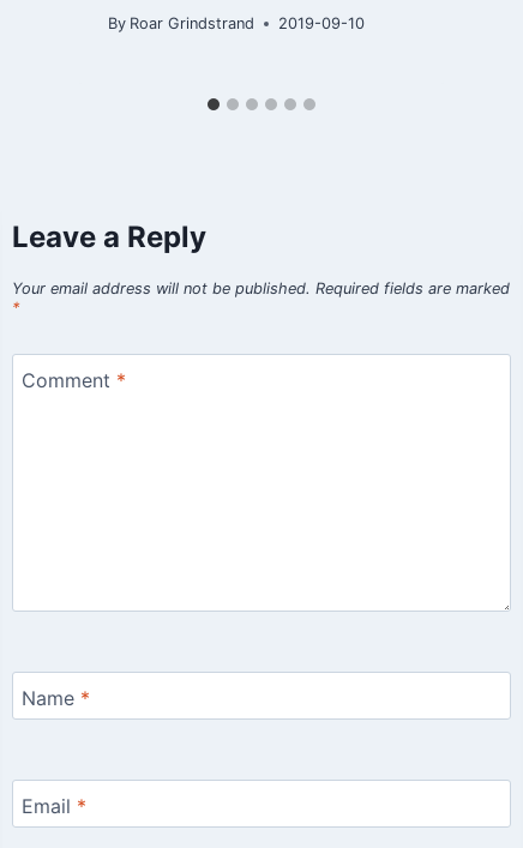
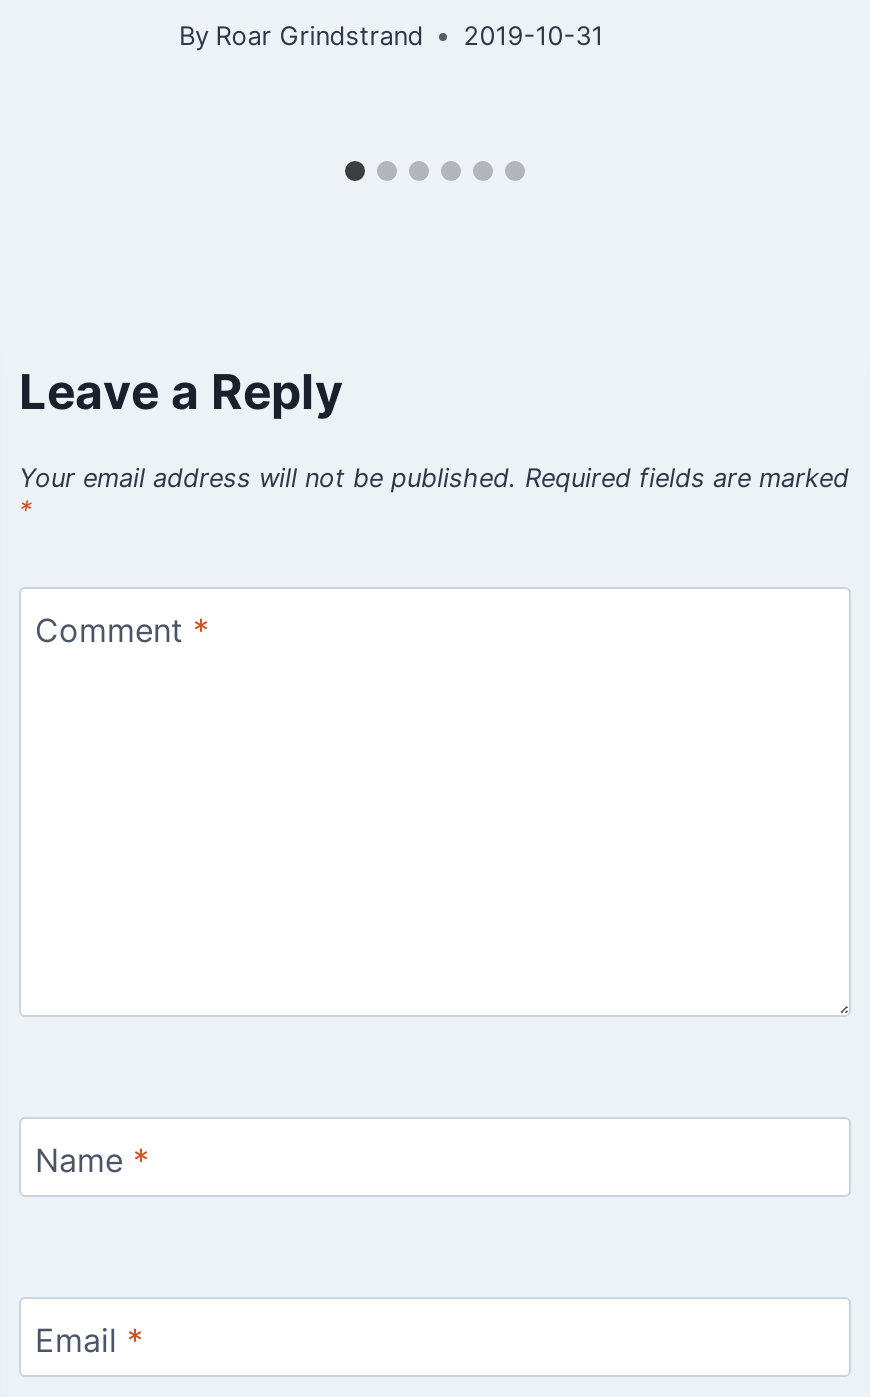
- By Roar Grindstrand 2019-09-10
+ By Roar Grindstrand 2019-10-31
